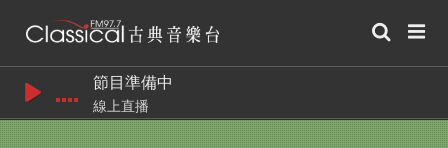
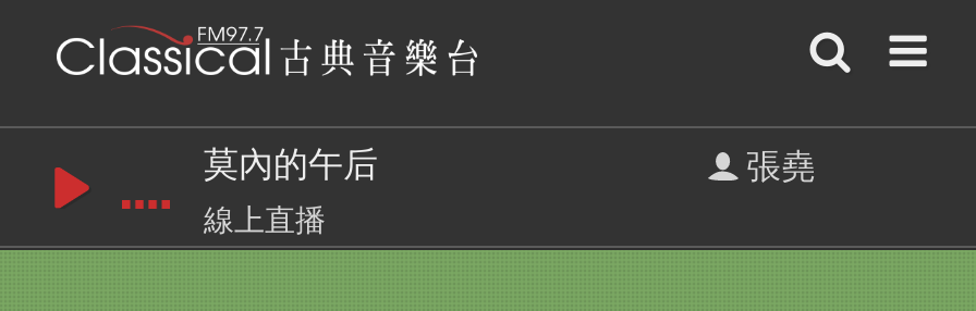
- 節目準備中
+ 莫內的午后
+ 張堯
